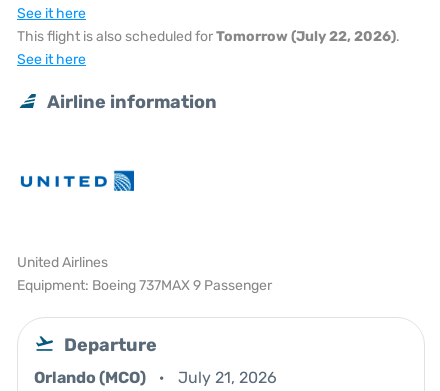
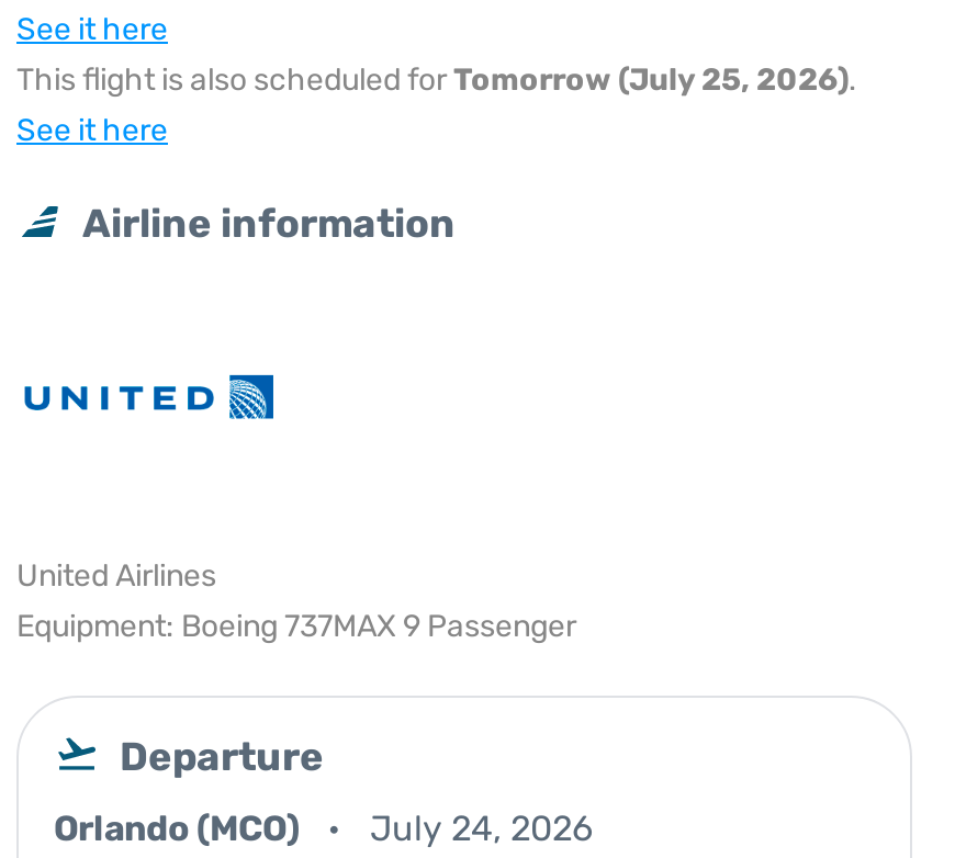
- This flight is also scheduled for Tomorrow (July 22, 2026).
+ This flight is also scheduled for Tomorrow (July 25, 2026).

- Orlando (MCO) July 21, 2026
+ Orlando (MCO) July 24, 2026
